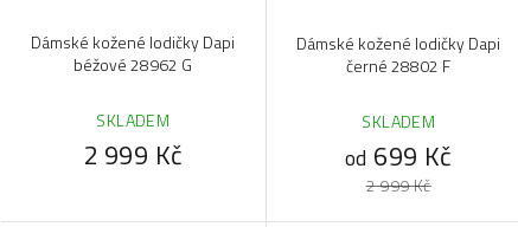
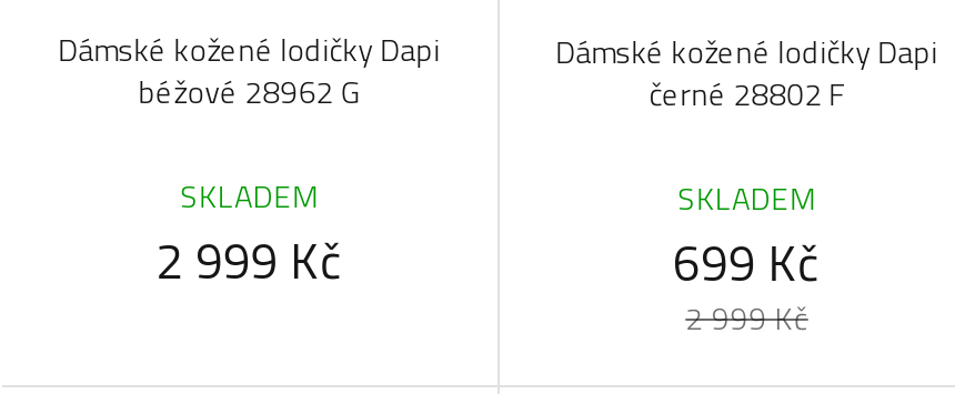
- od 699 Kč
+ 699 Kč
